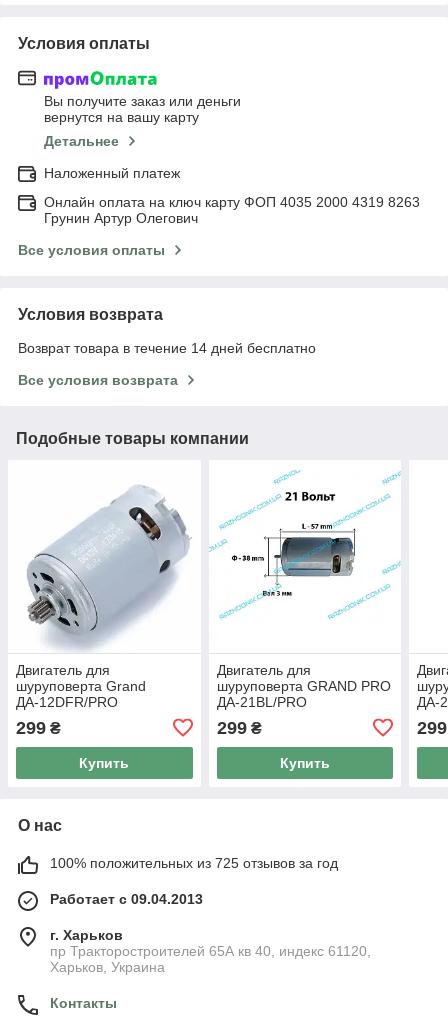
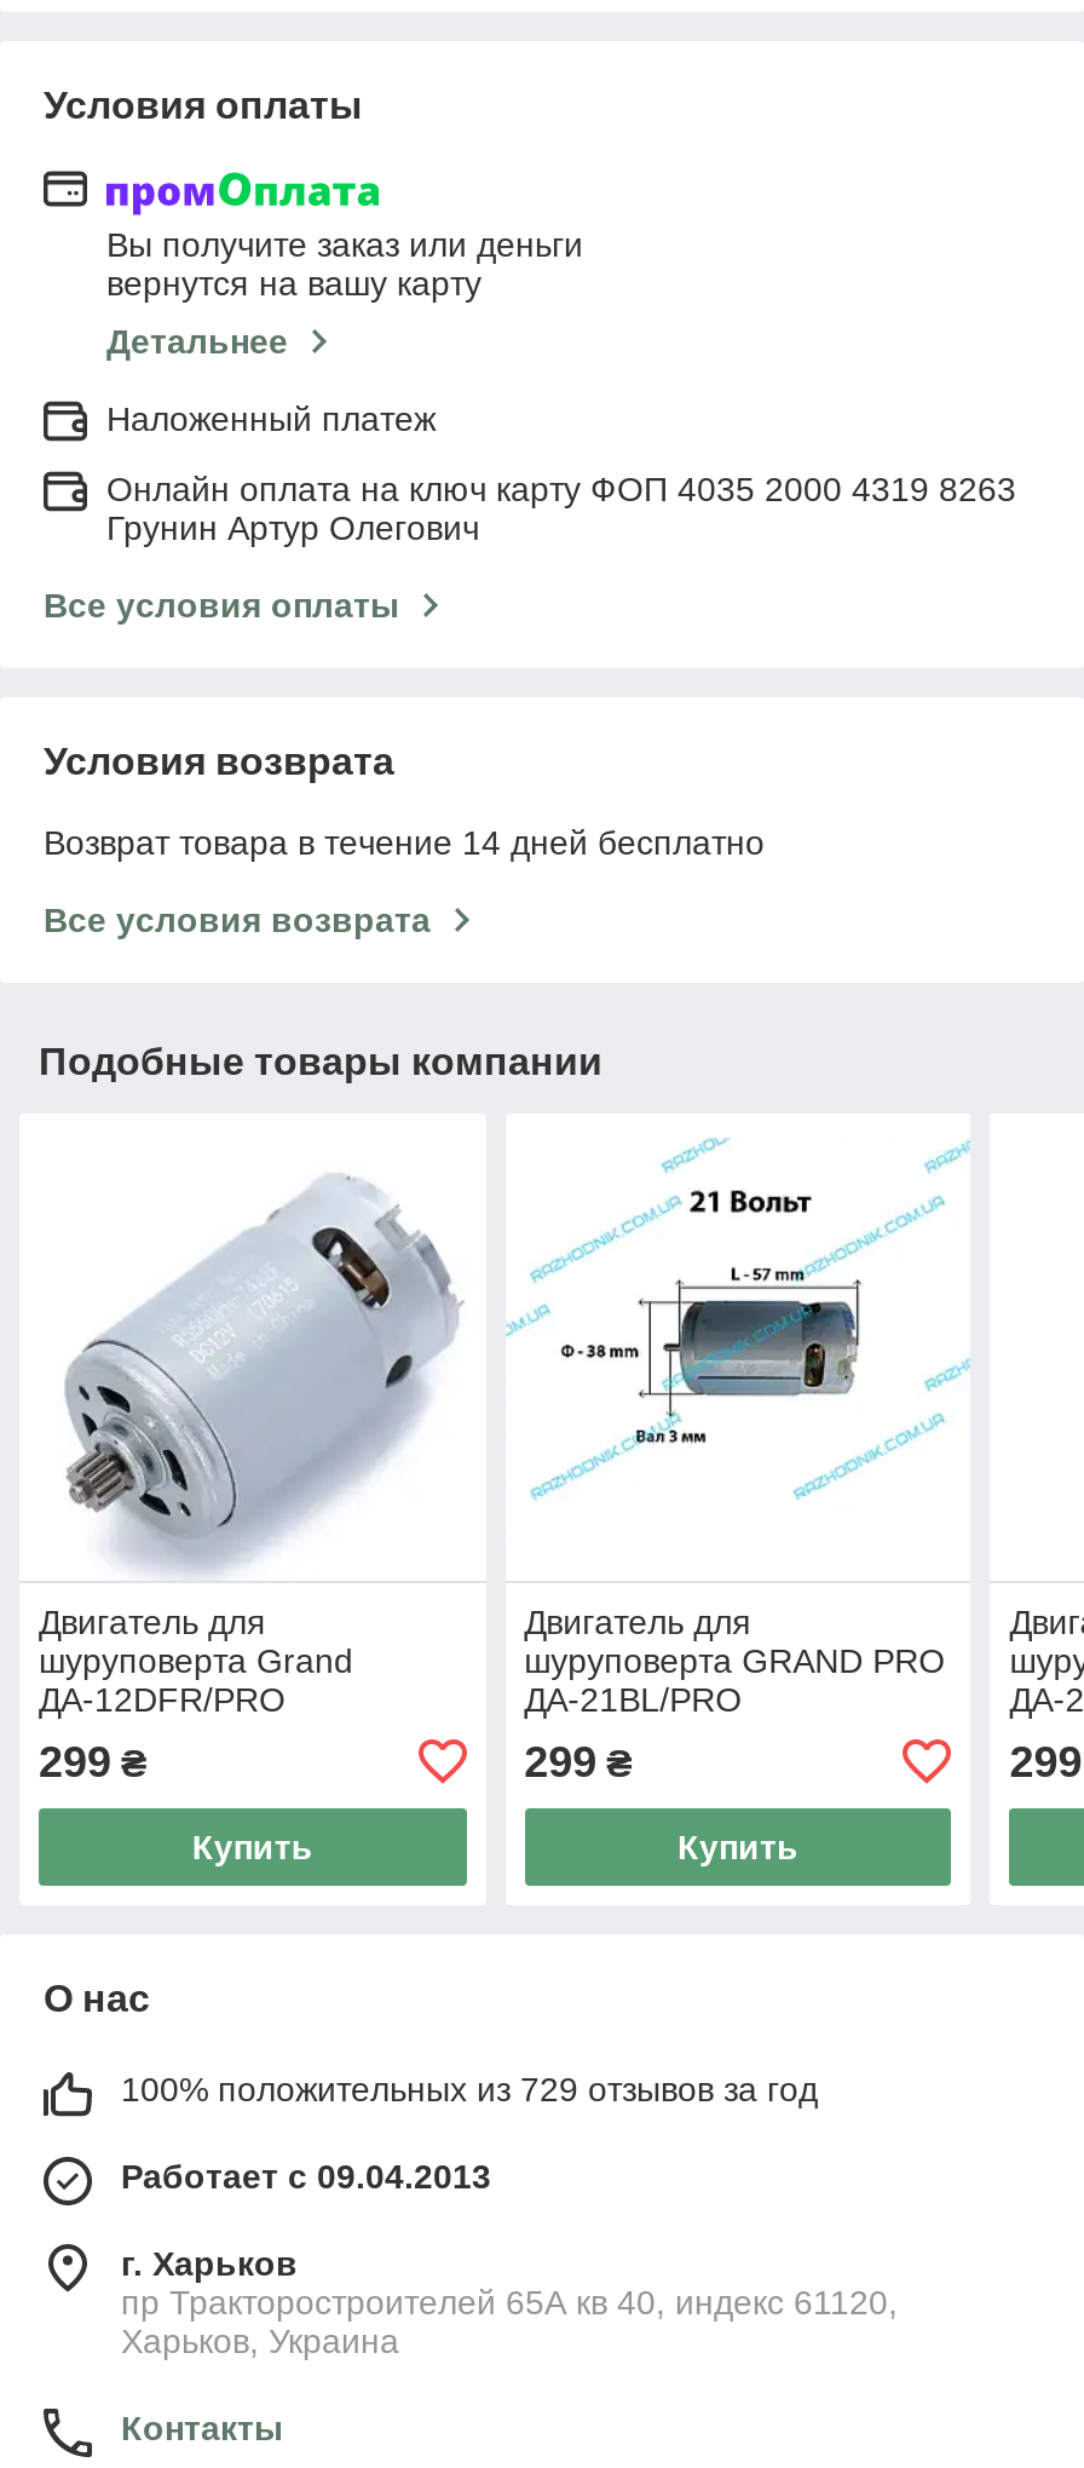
- 100% положительных из 725 отзывов за год
+ 100% положительных из 729 отзывов за год
